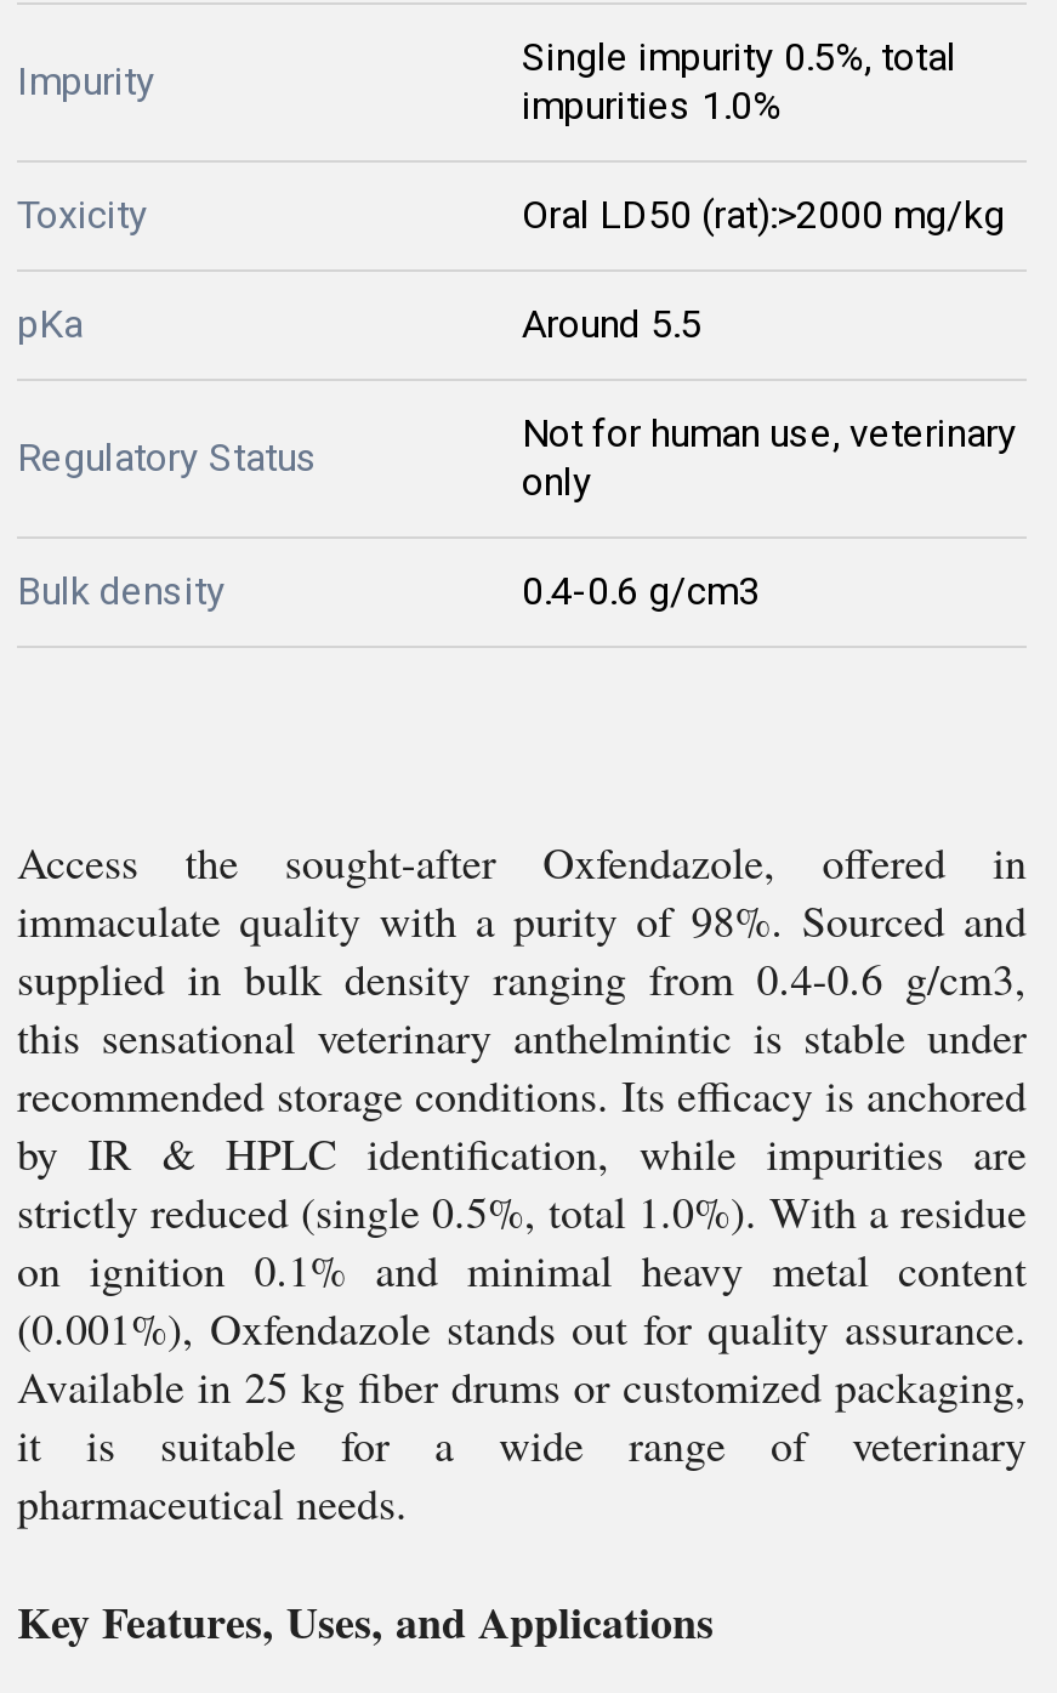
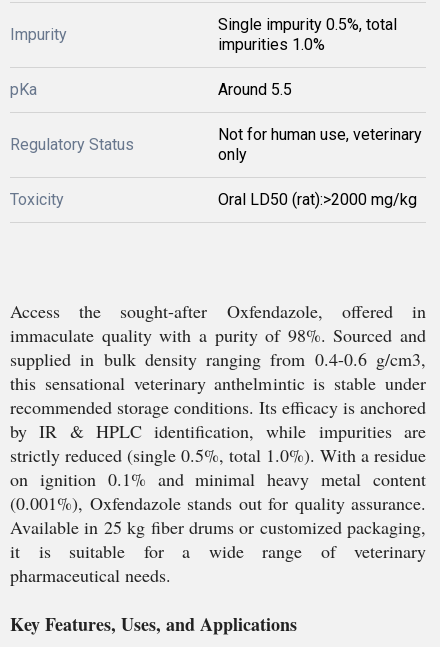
moved down: Toxicity | Oral LD50 (rat):>2000 mg/kg

- Bulk density
- 0.4-0.6 g/cm3
